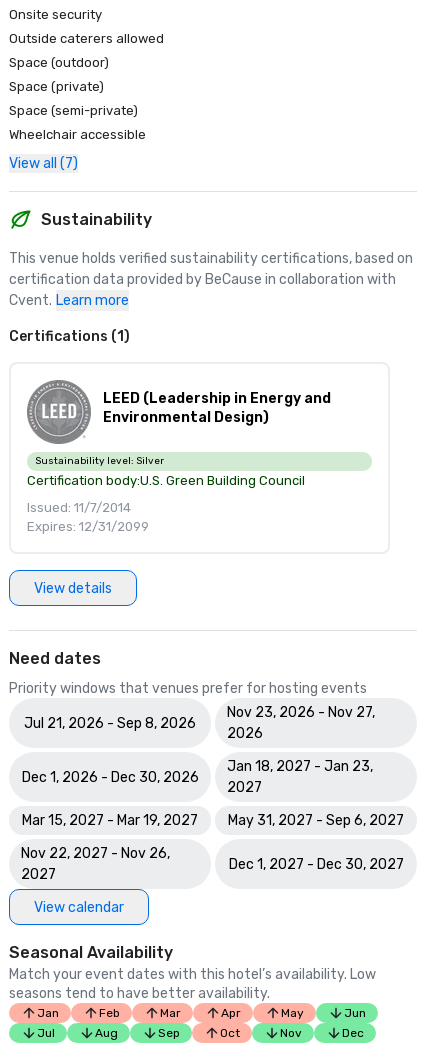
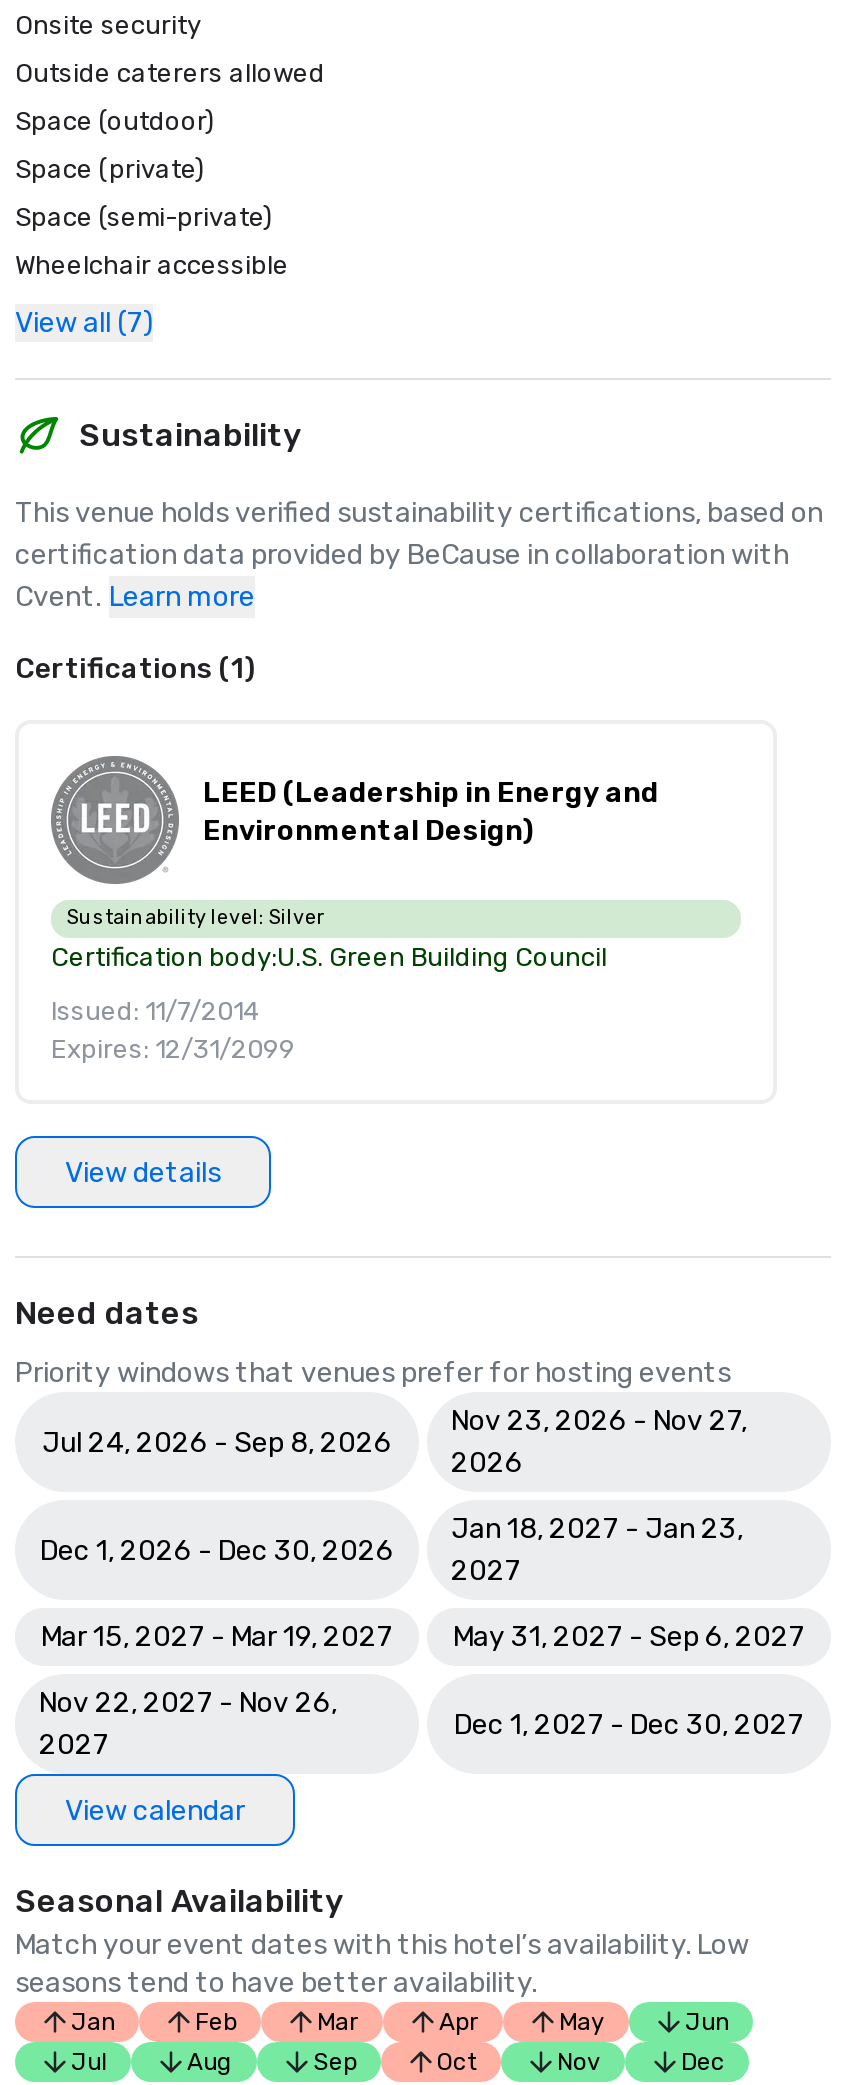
- Jul 21, 2026 - Sep 8, 2026
+ Jul 24, 2026 - Sep 8, 2026
